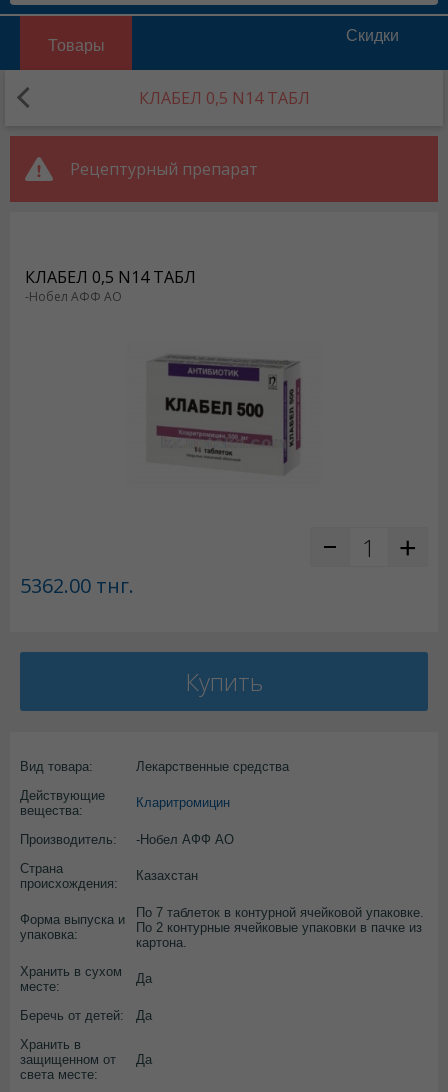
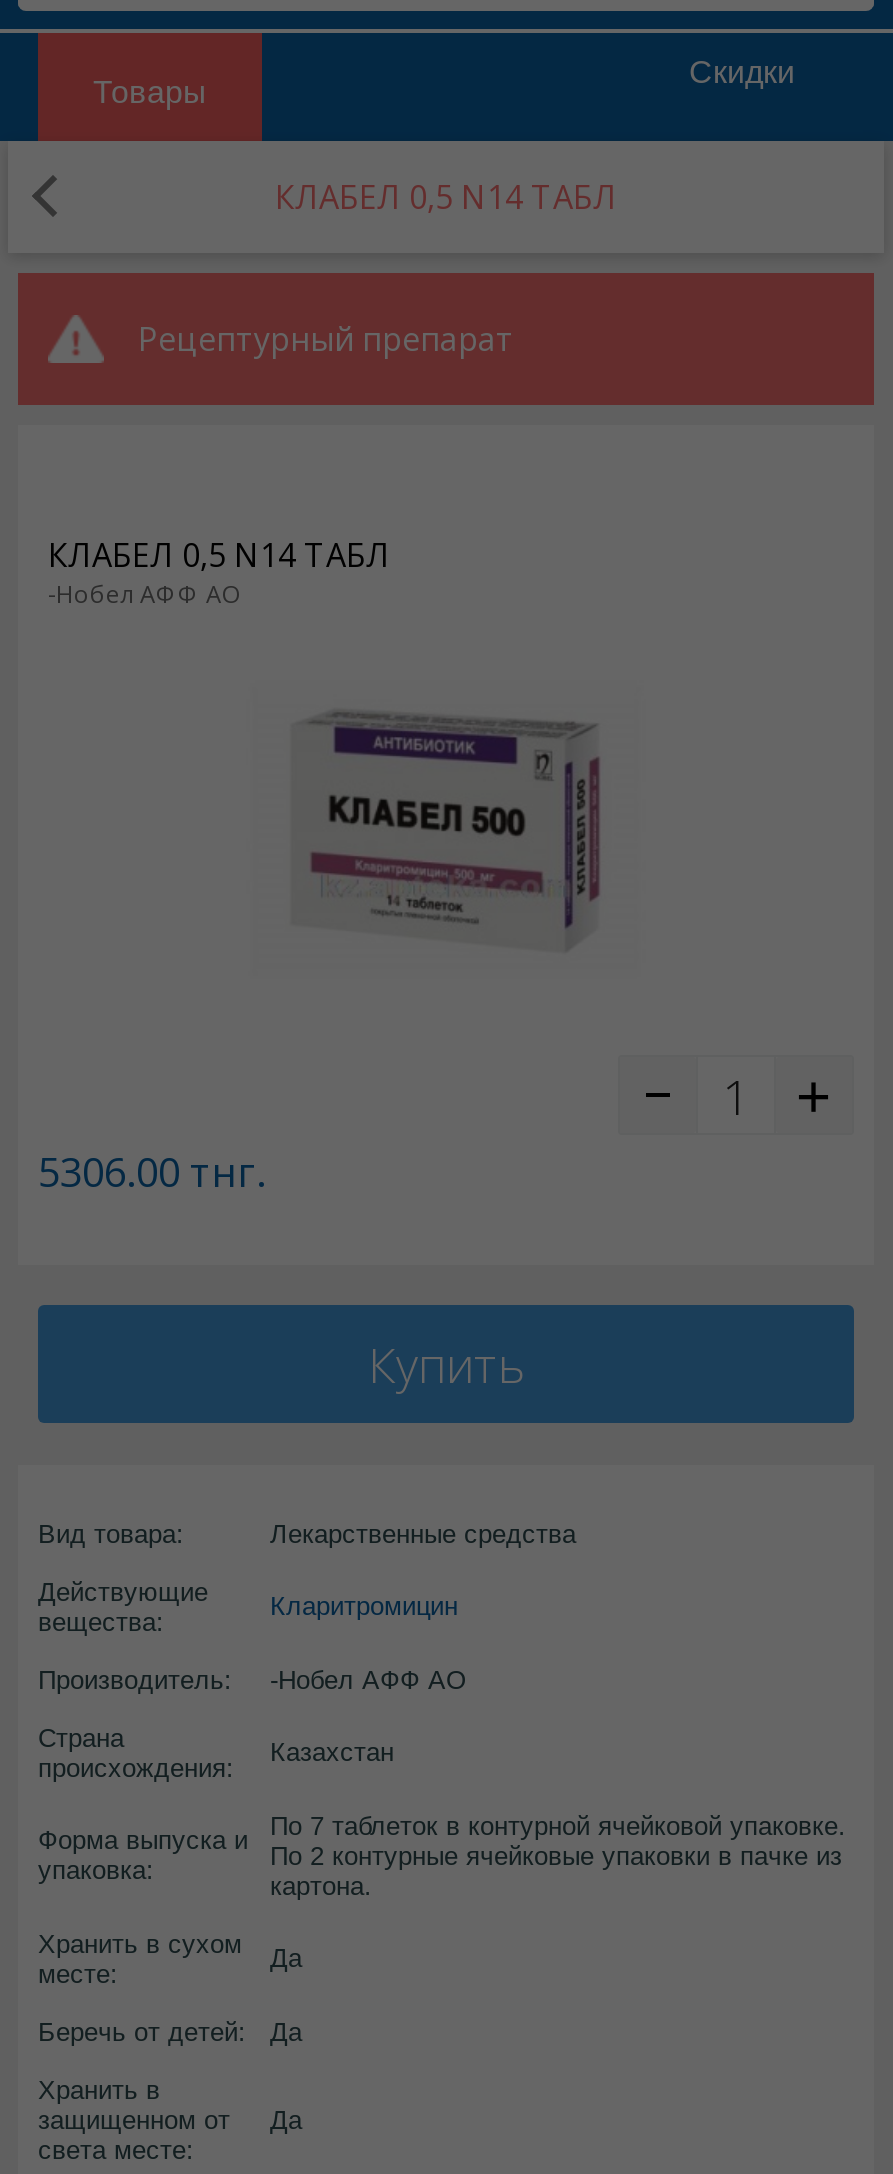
- 5362.00 тнг.
+ 5306.00 тнг.
